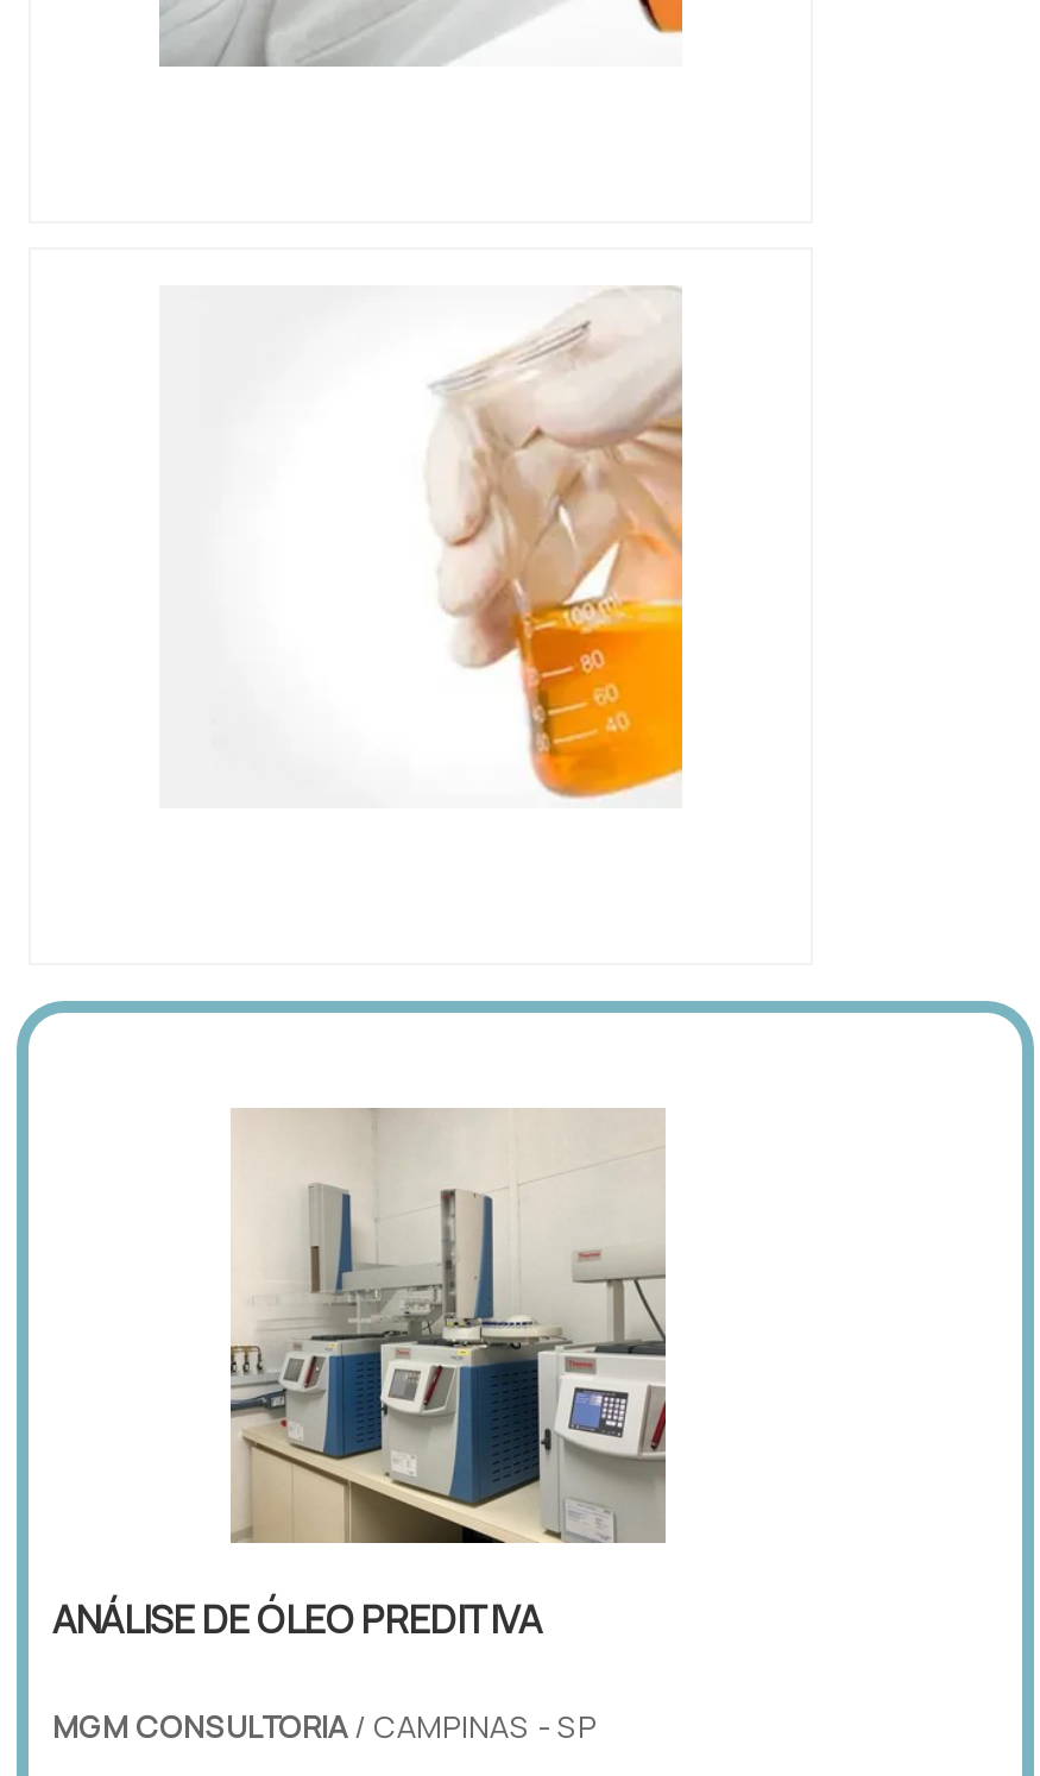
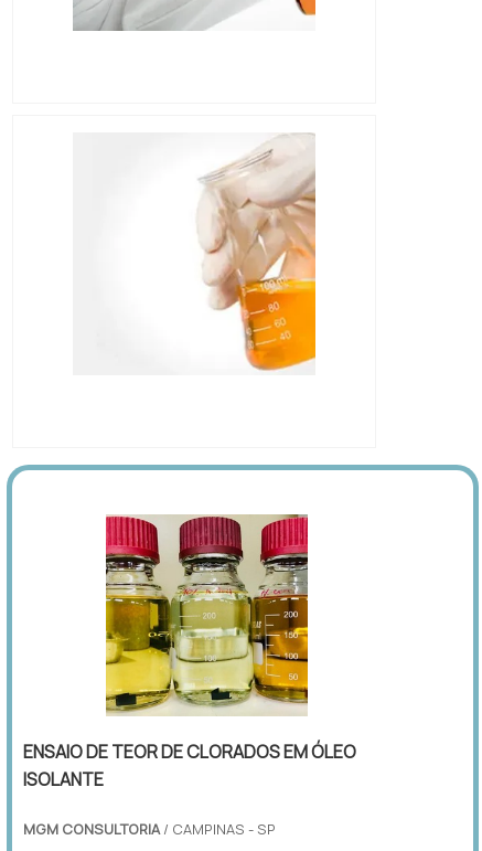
- [image]
- ANÁLISE DE ÓLEO PREDITIVA
+ [image]
+ ENSAIO DE TEOR DE CLORADOS EM ÓLEO
+ ISOLANTE
